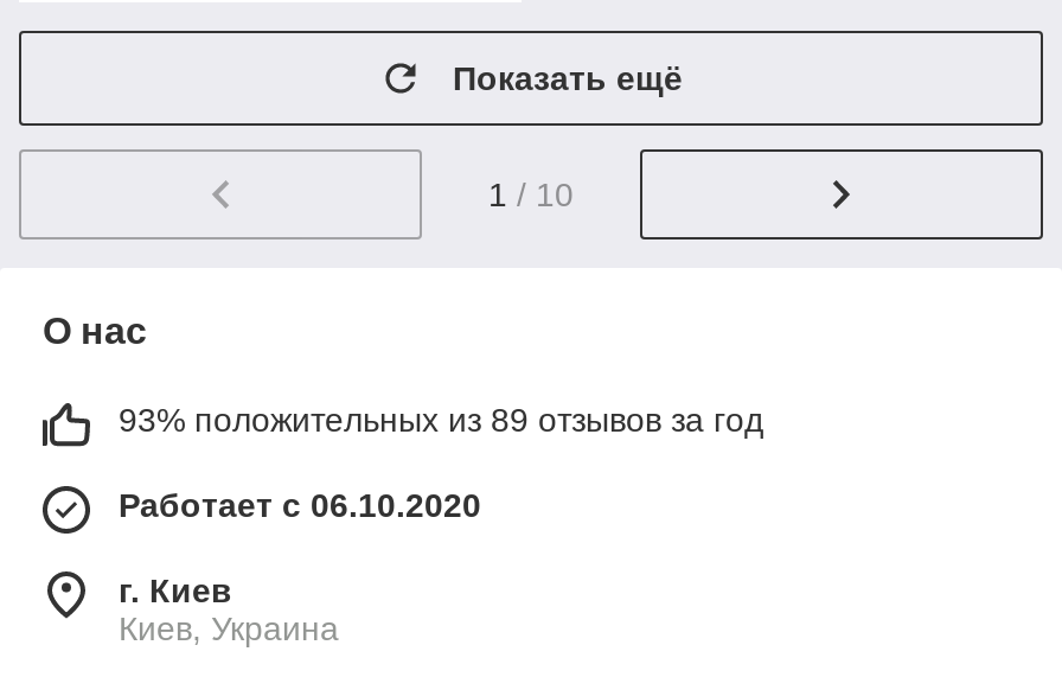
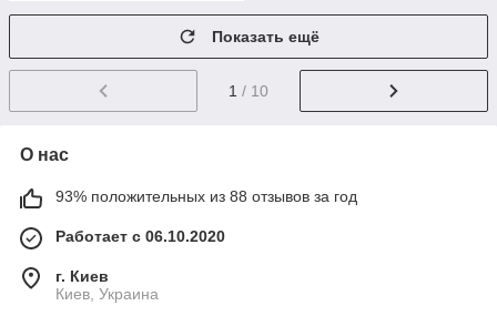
- 93% положительных из 89 отзывов за год
+ 93% положительных из 88 отзывов за год
